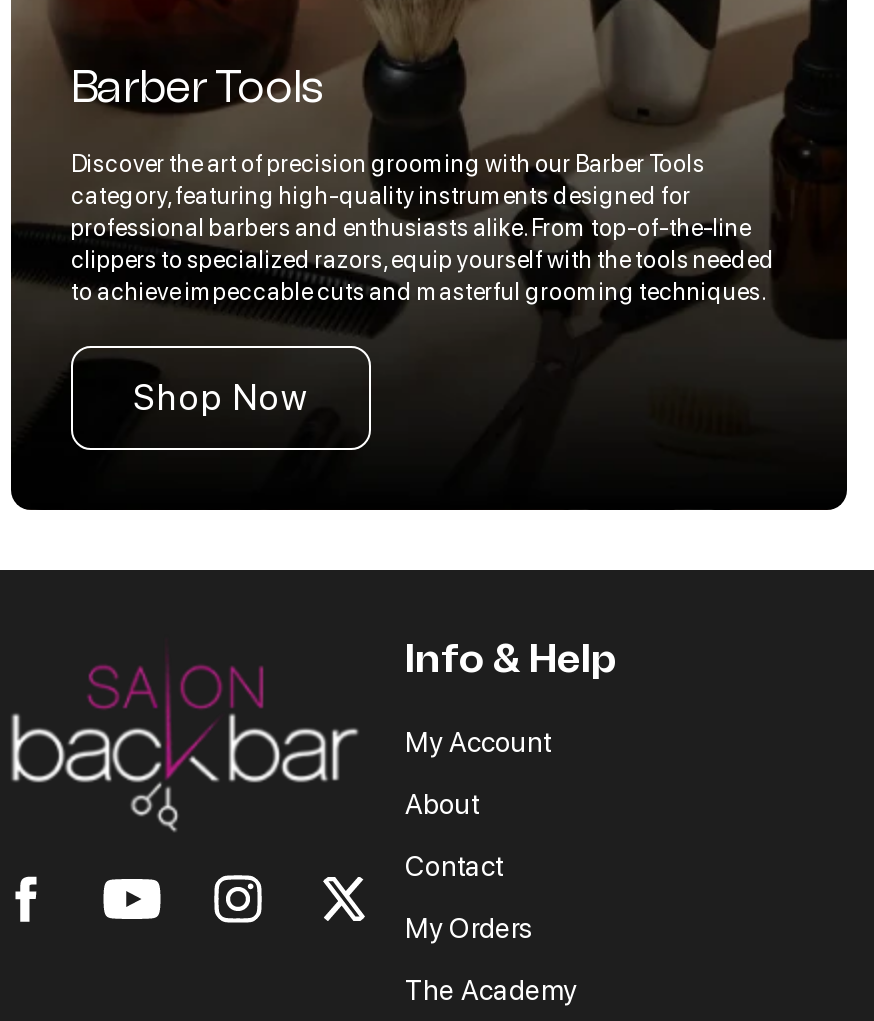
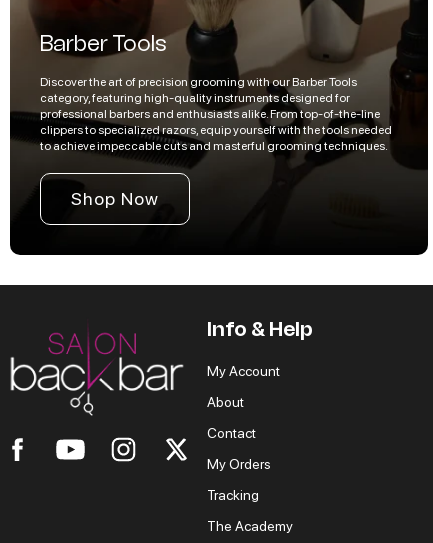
+ Tracking
